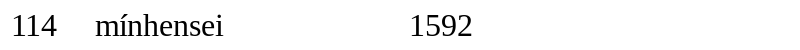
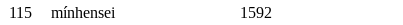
- 114 mínhensei
+ 115 mínhensei
